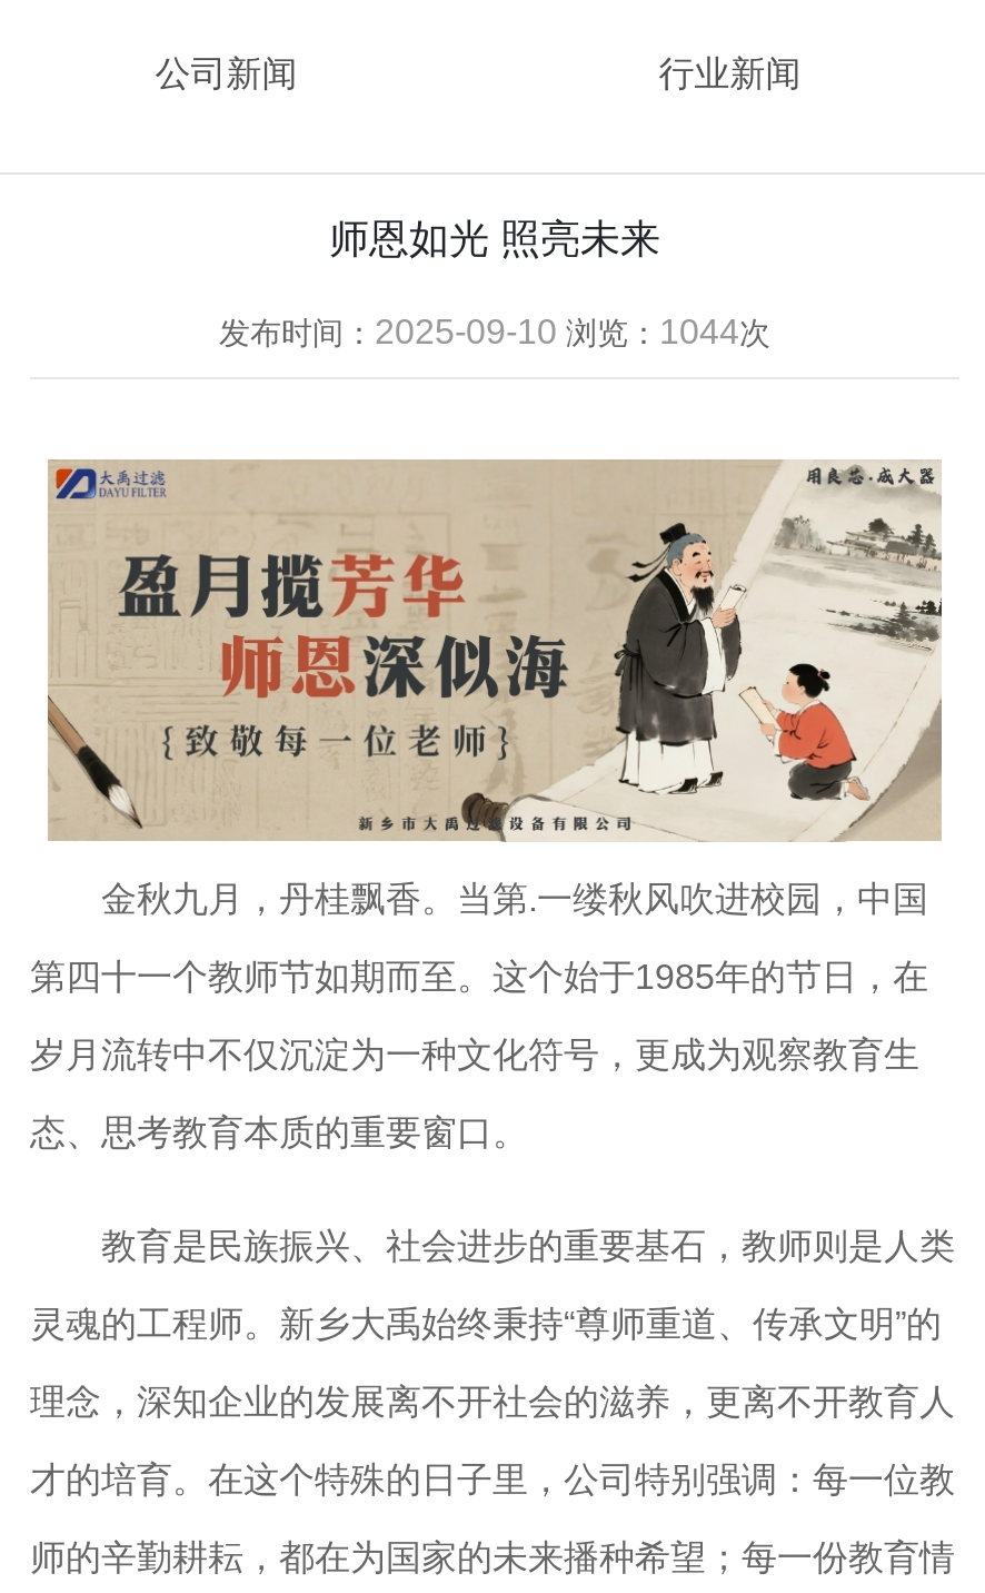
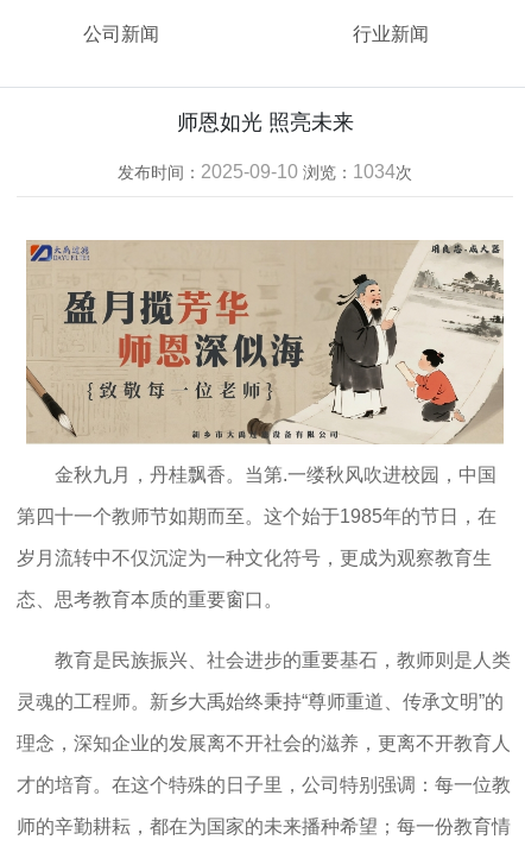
- 发布时间：2025-09-10浏览：1044次
+ 发布时间：2025-09-10浏览：1034次
